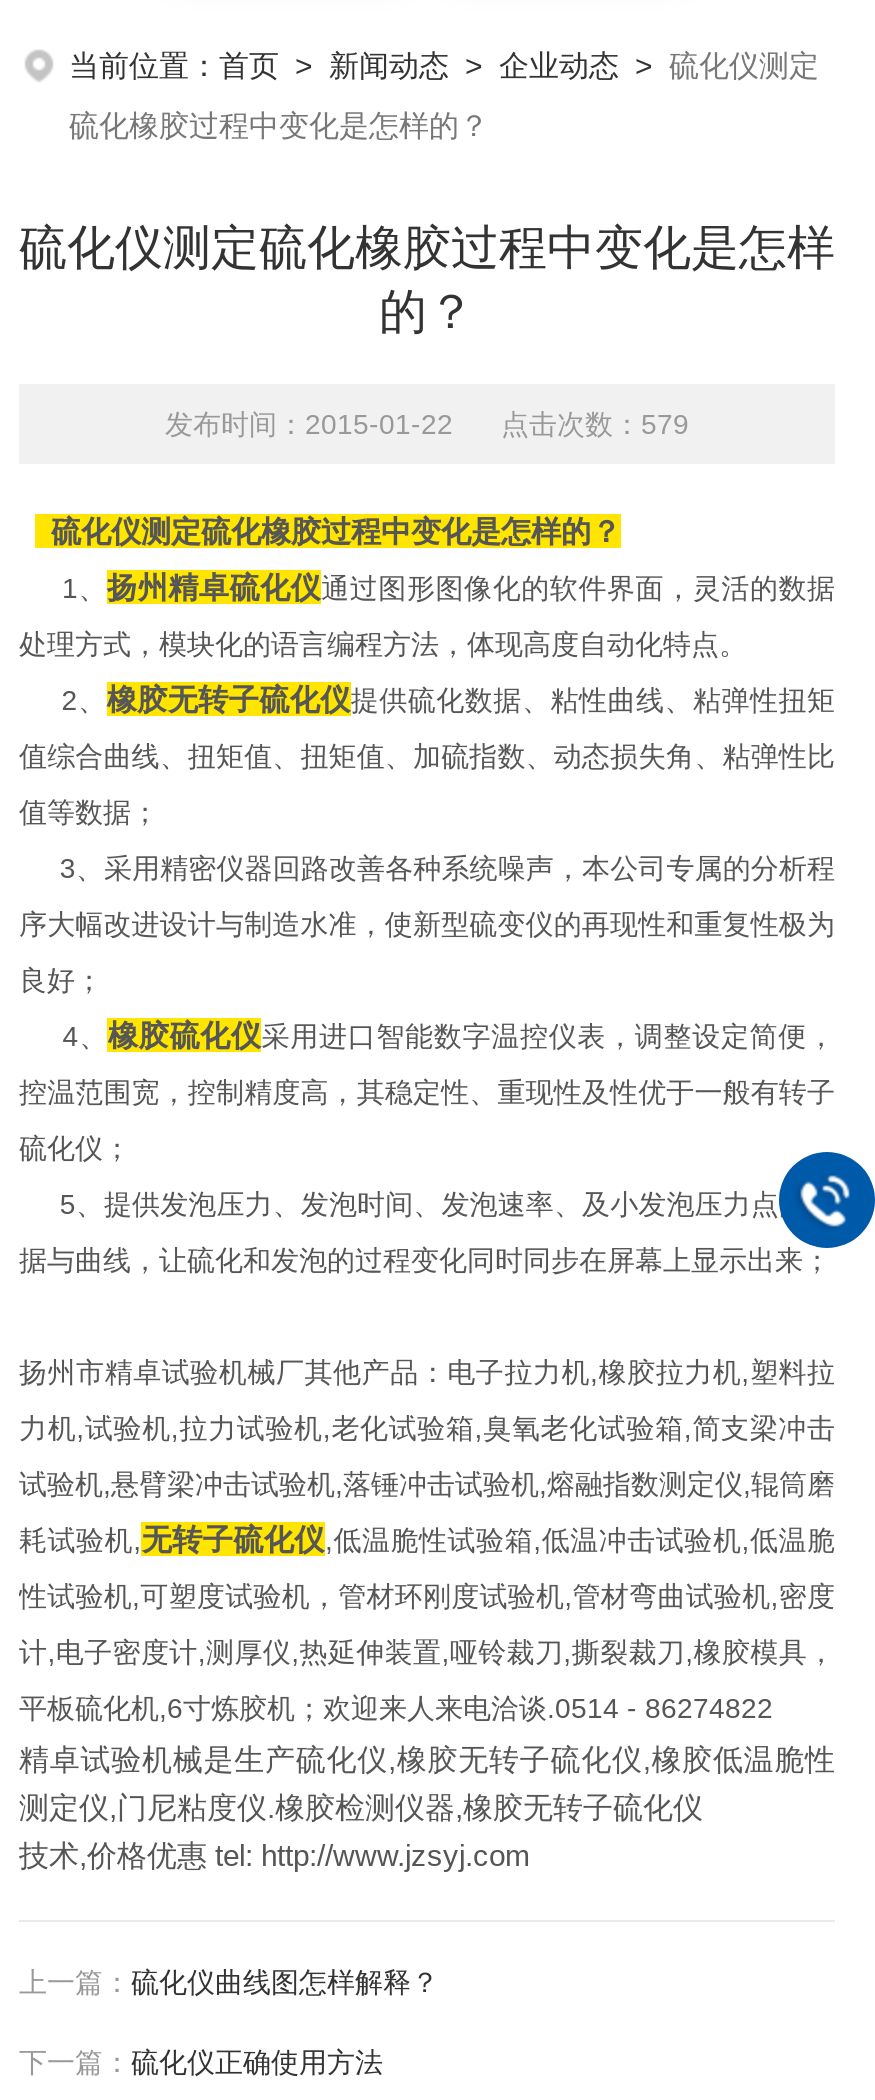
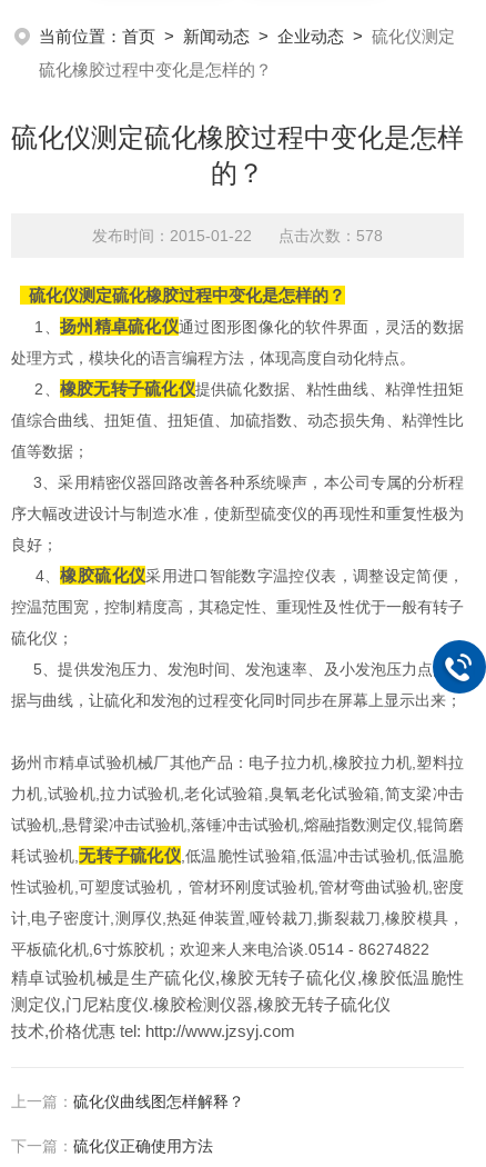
- 发布时间：2015-01-22 点击次数：579
+ 发布时间：2015-01-22 点击次数：578
